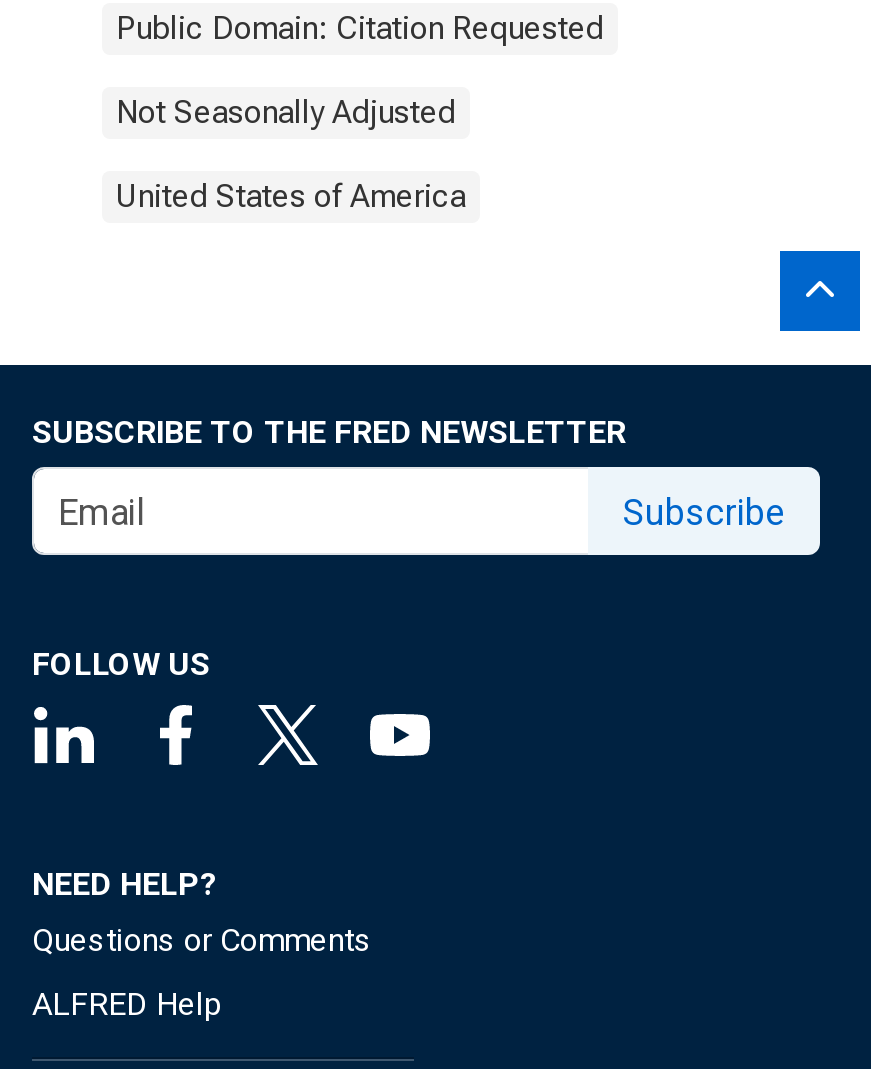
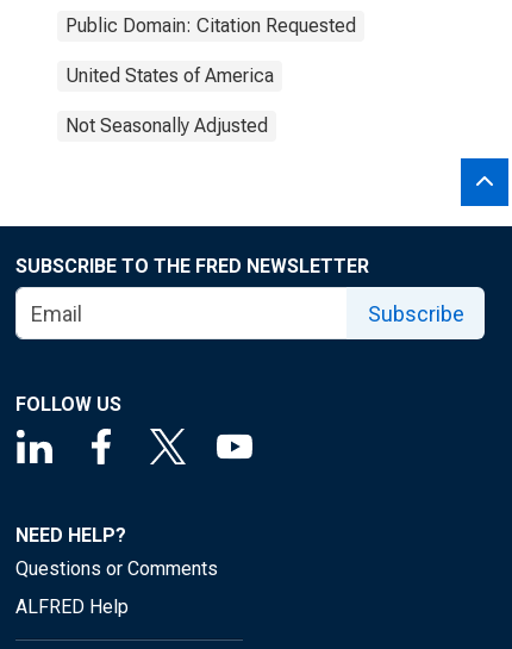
moved down: Not Seasonally Adjusted

moved up: United States of America
